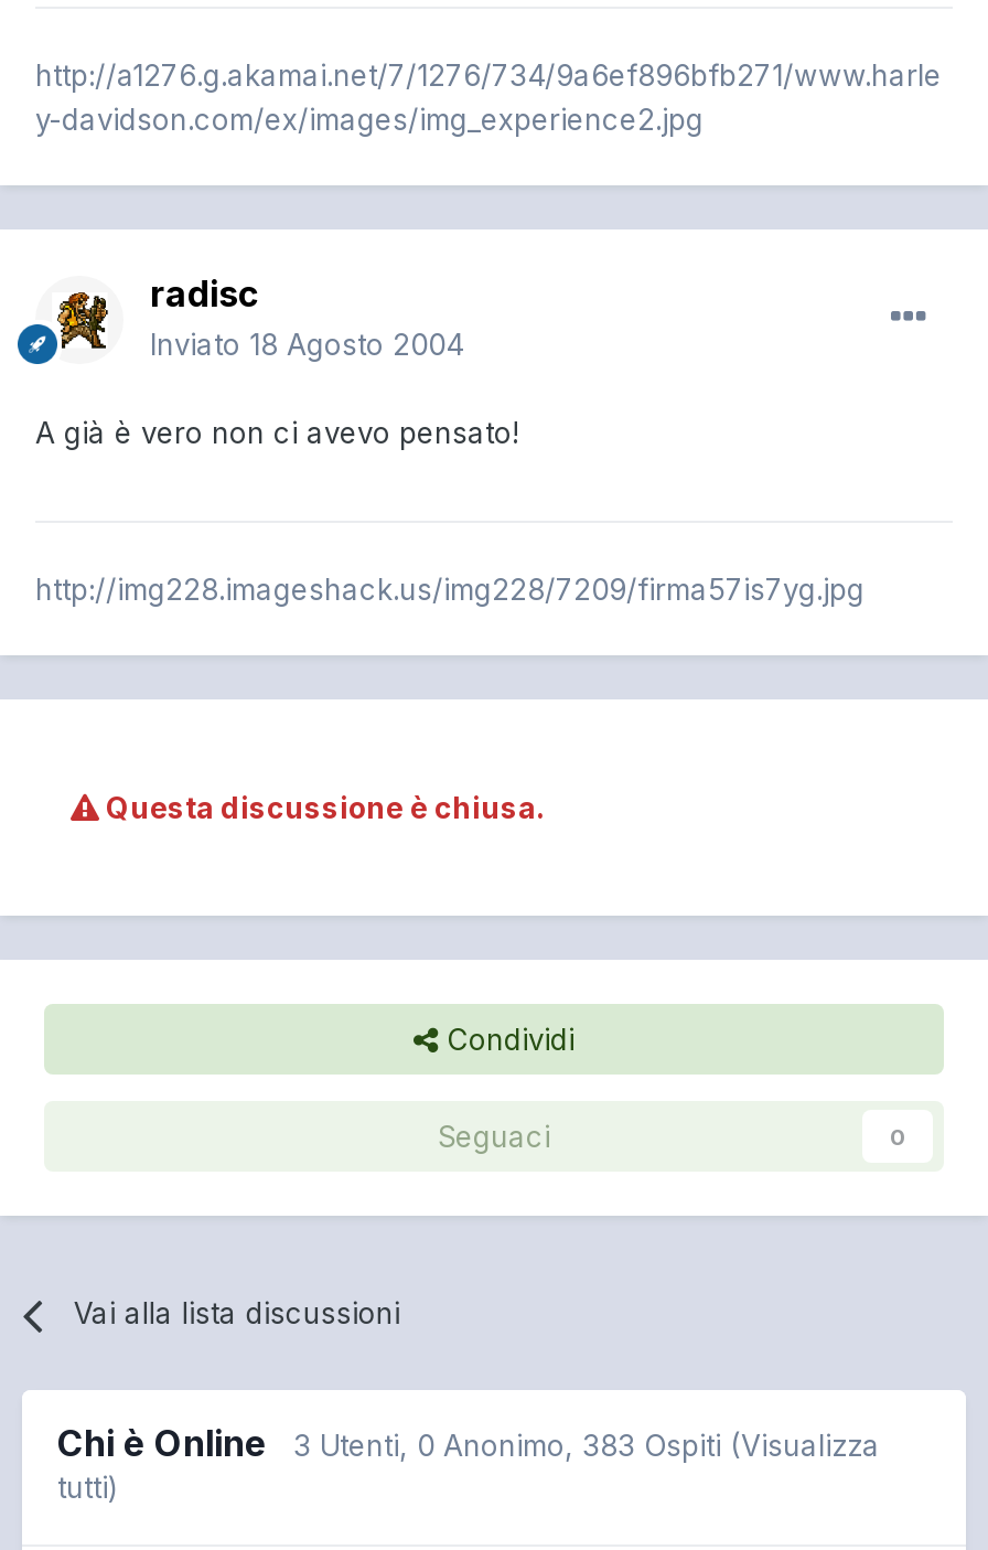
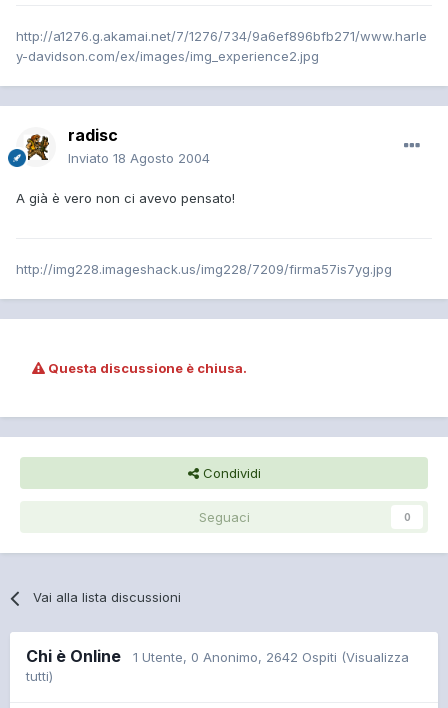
- Chi è Online 3 Utenti, 0 Anonimo, 383 Ospiti (Visualizza
+ Chi è Online 1 Utente, 0 Anonimo, 2642 Ospiti (Visualizza
